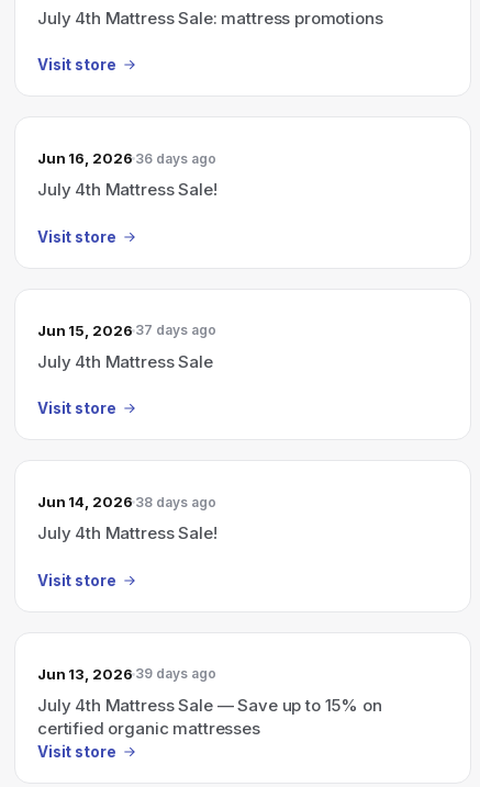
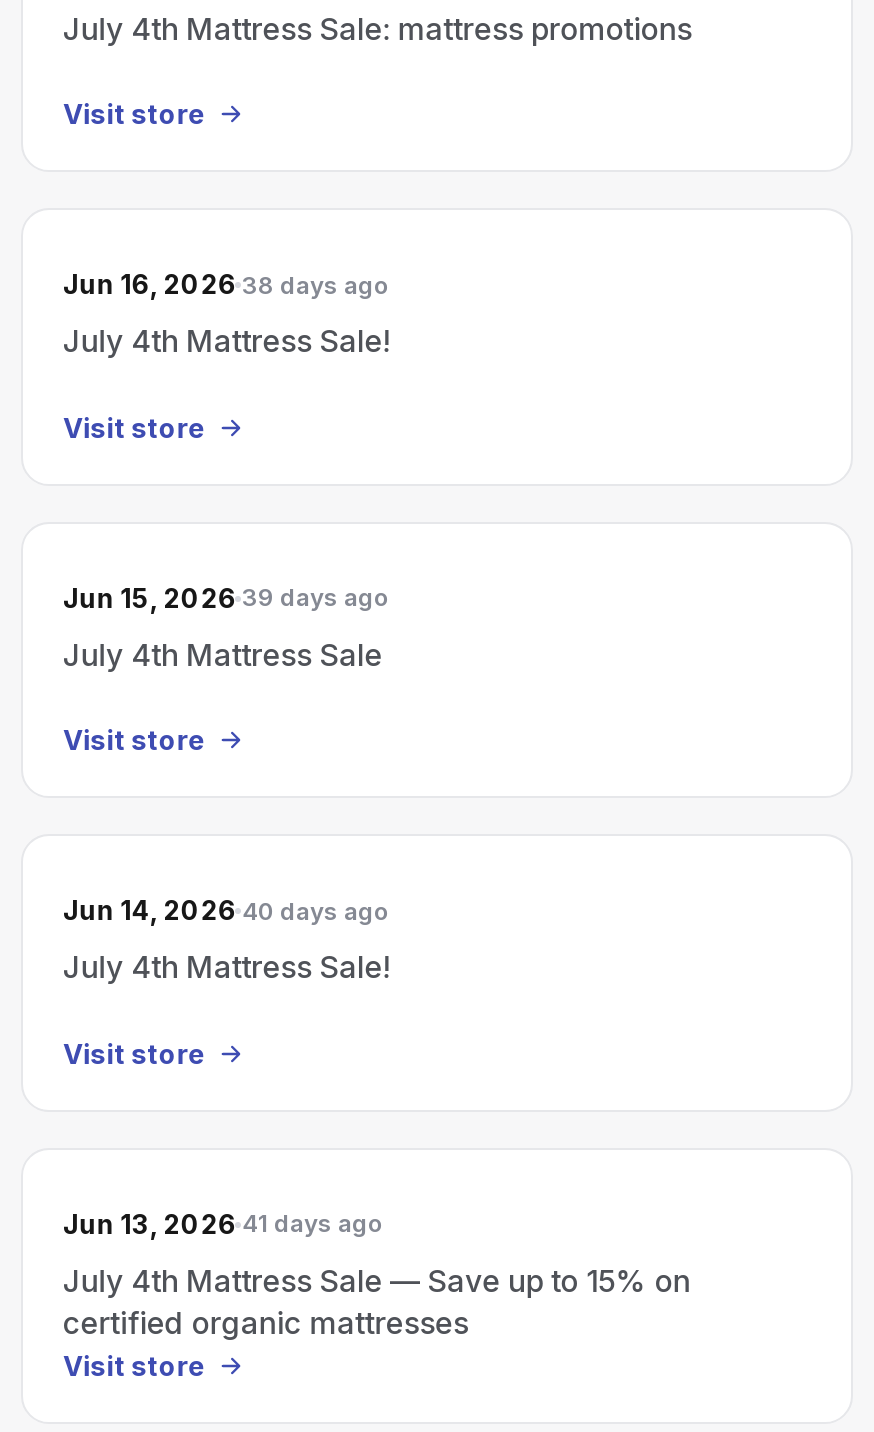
- Jun 16, 2026 36 days ago
+ Jun 16, 2026 38 days ago

- Jun 15, 2026 37 days ago
+ Jun 15, 2026 39 days ago

- Jun 14, 2026 38 days ago
+ Jun 14, 2026 40 days ago

- Jun 13, 2026 39 days ago
+ Jun 13, 2026 41 days ago
